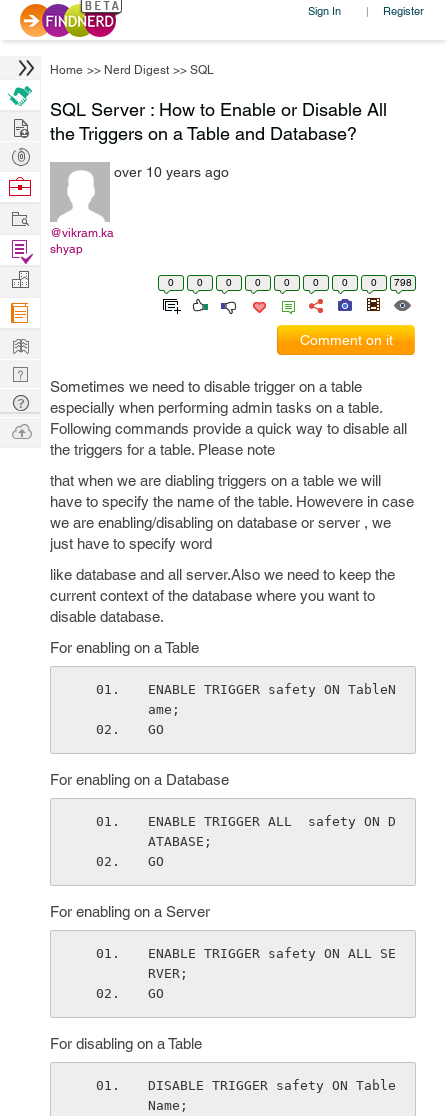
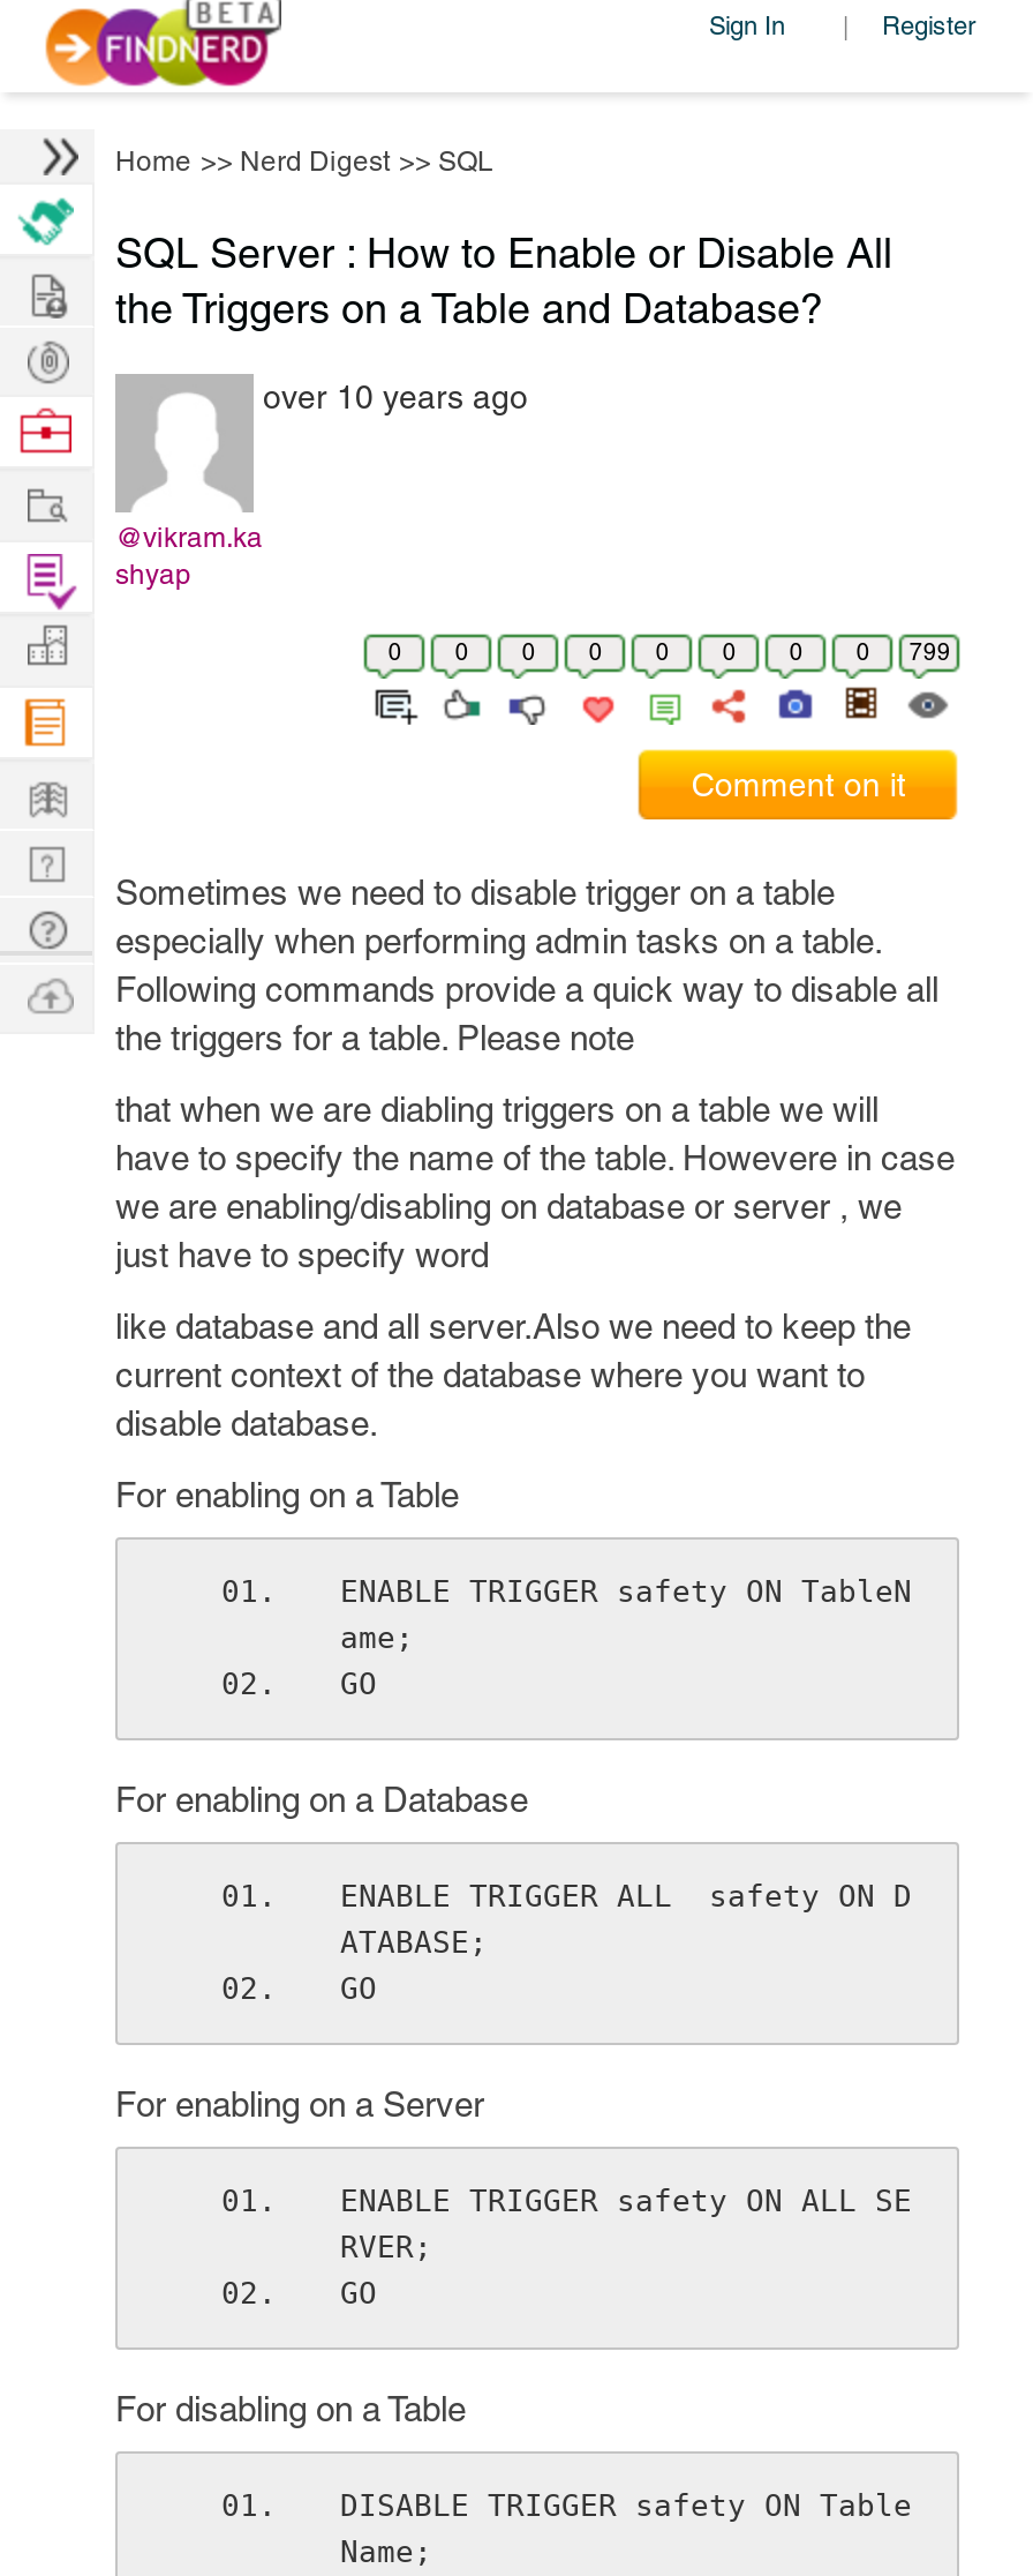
- 0 0 0 0 0 0 0 0 798
+ 0 0 0 0 0 0 0 0 799
